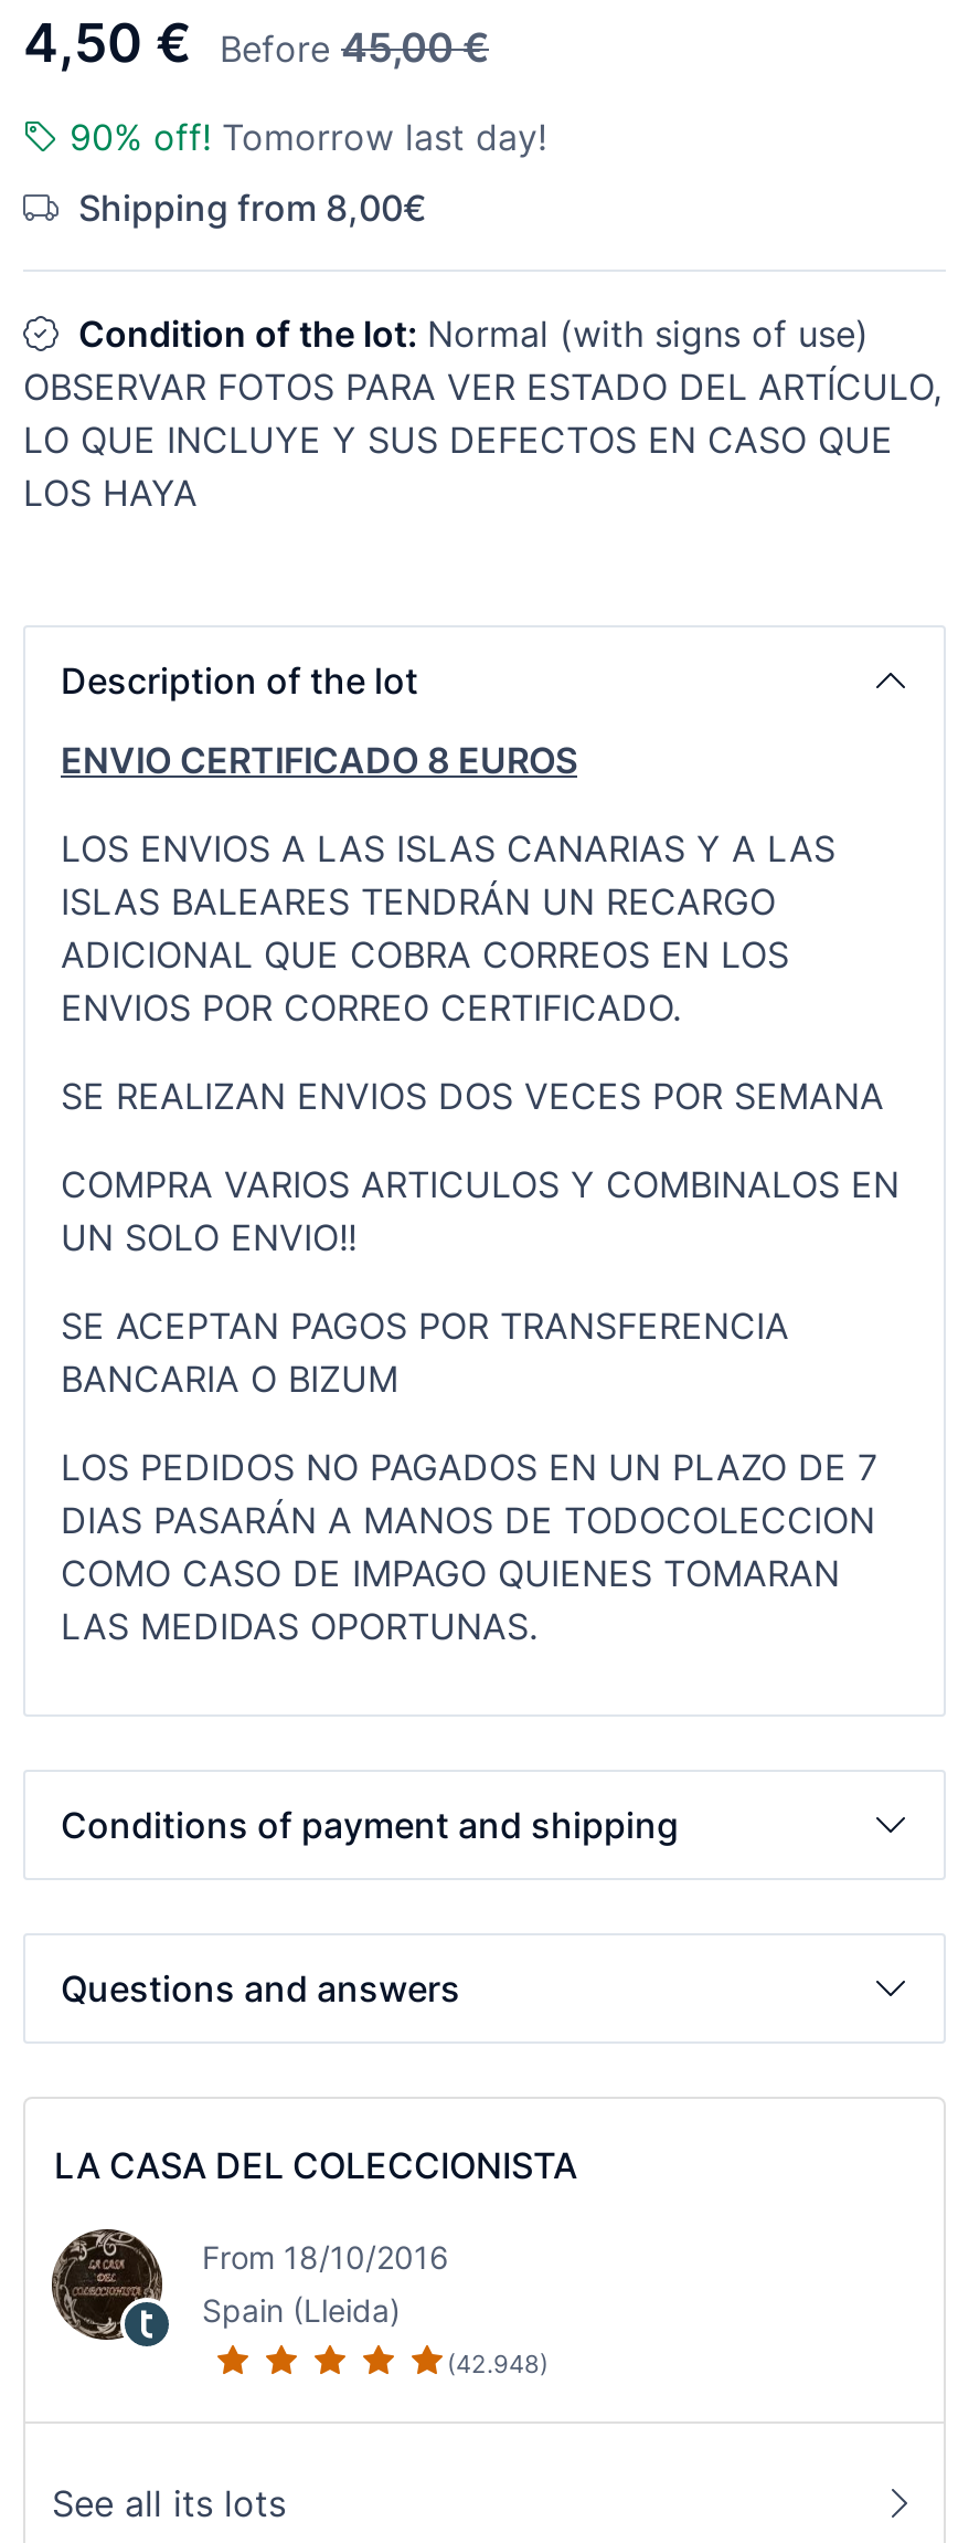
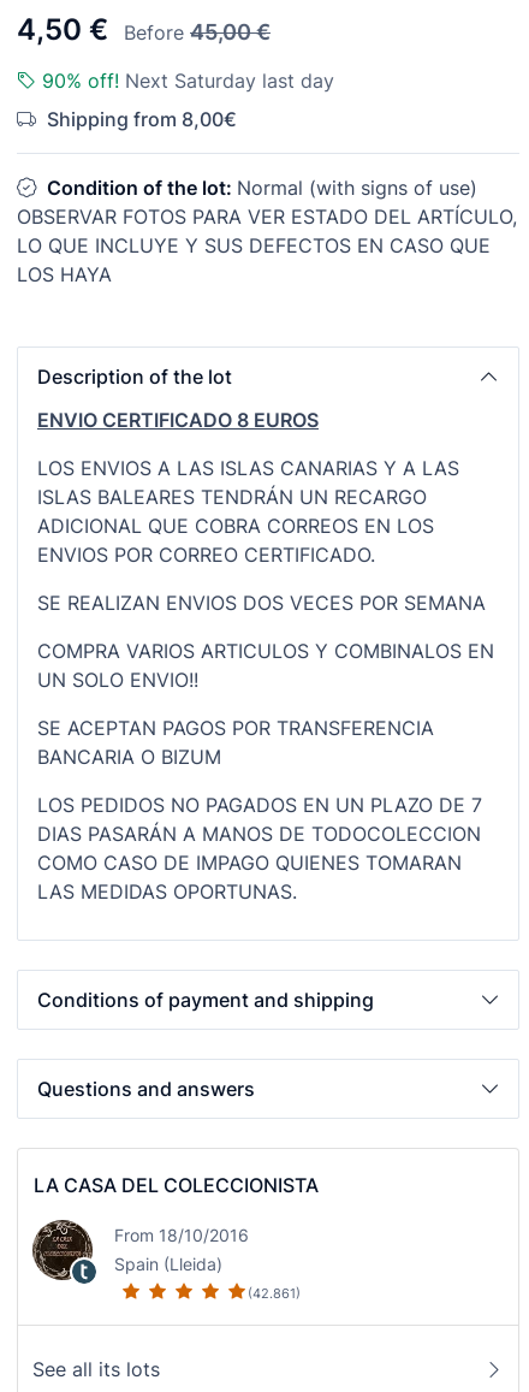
- 90% off! Tomorrow last day!
+ 90% off! Next Saturday last day

- (42.948)
+ (42.861)
